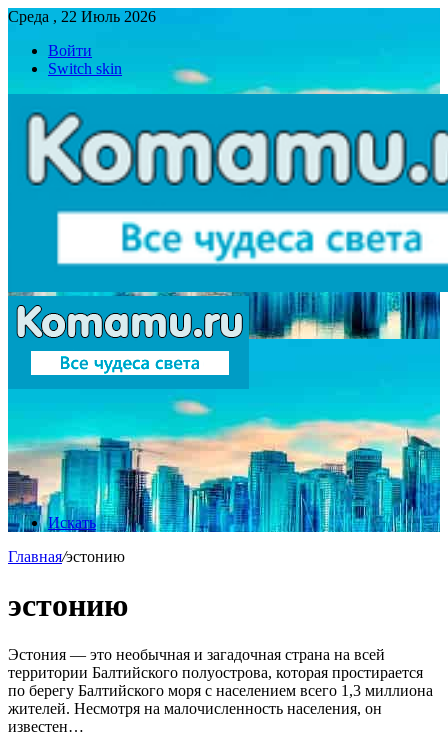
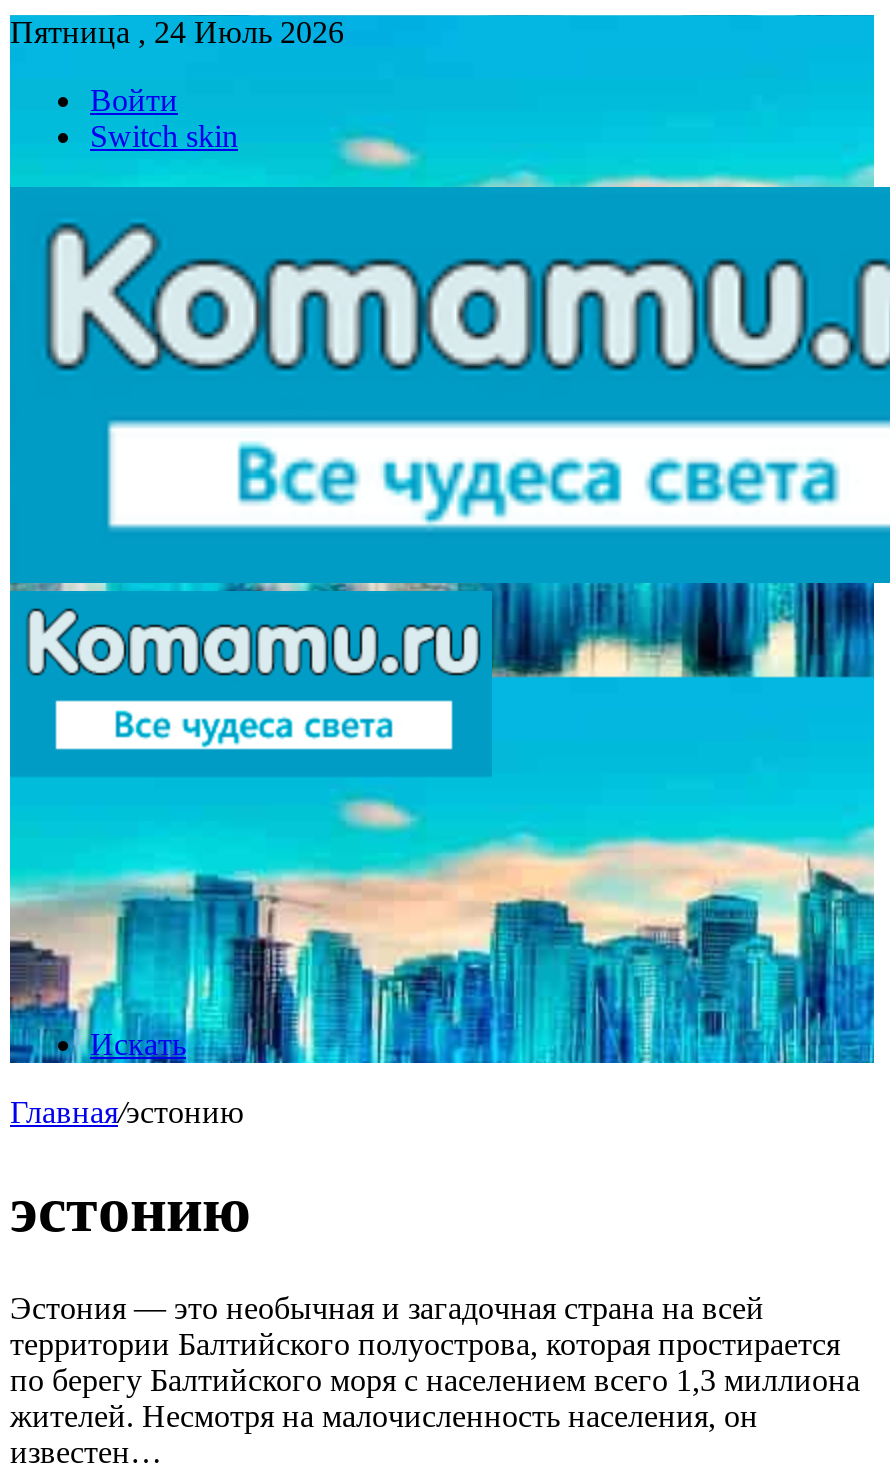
- Среда , 22 Июль 2026
+ Пятница , 24 Июль 2026
